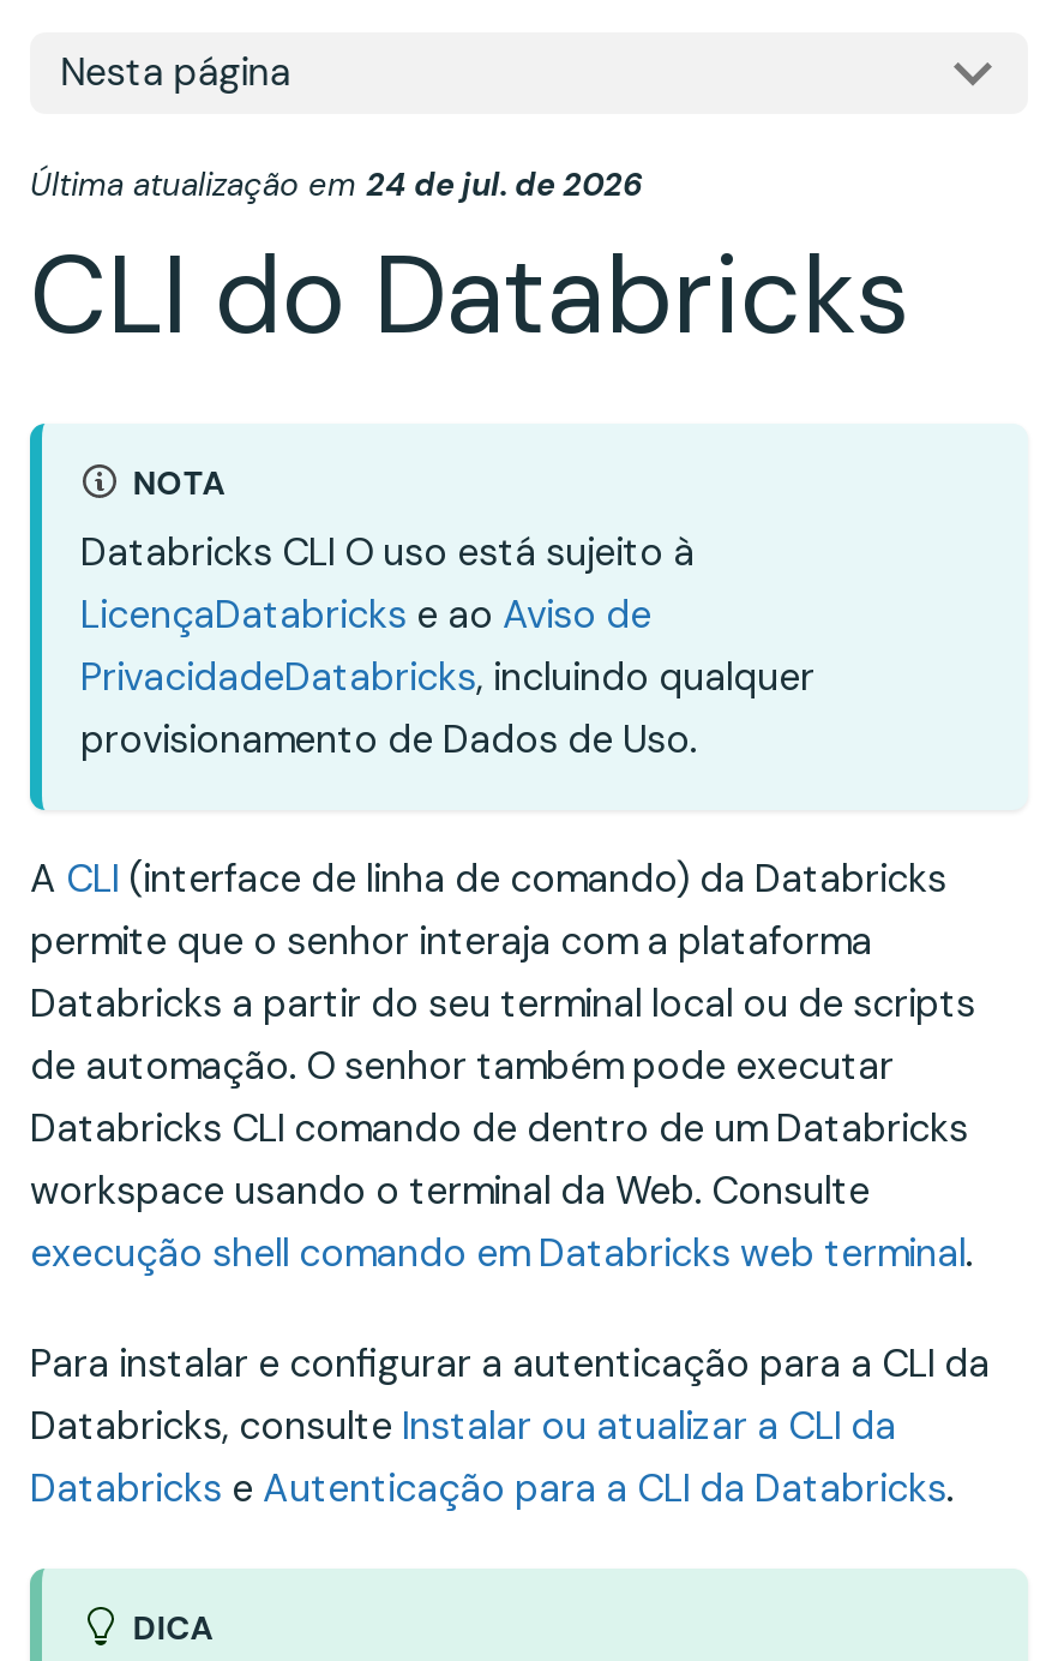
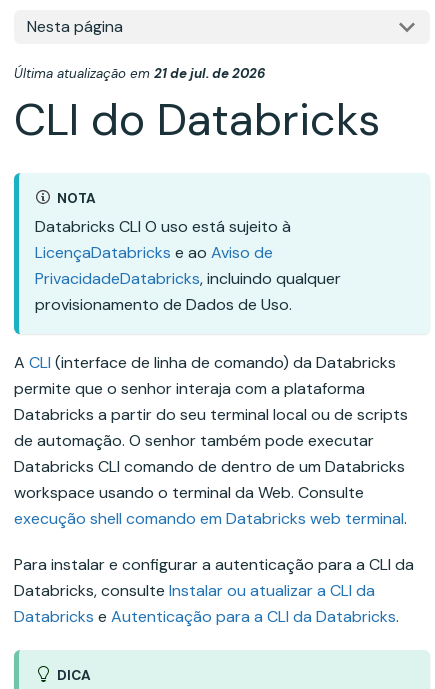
- Última atualização em 24 de jul. de 2026
+ Última atualização em 21 de jul. de 2026
